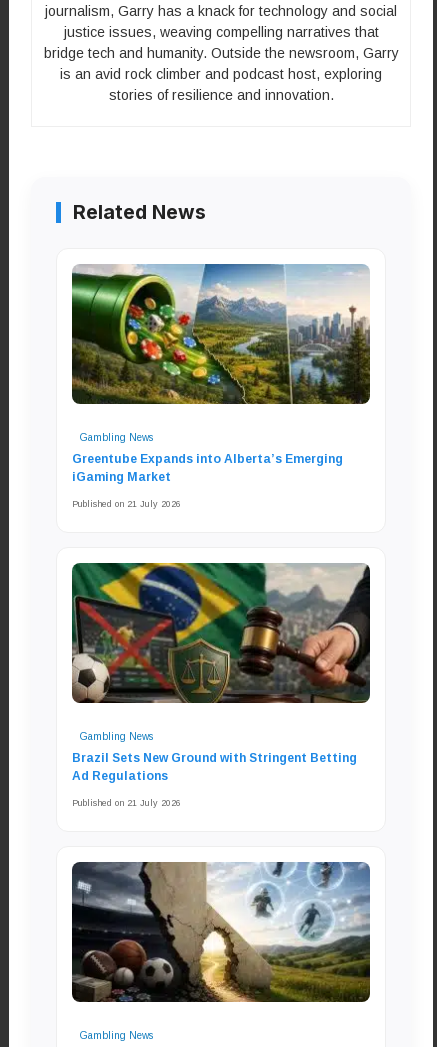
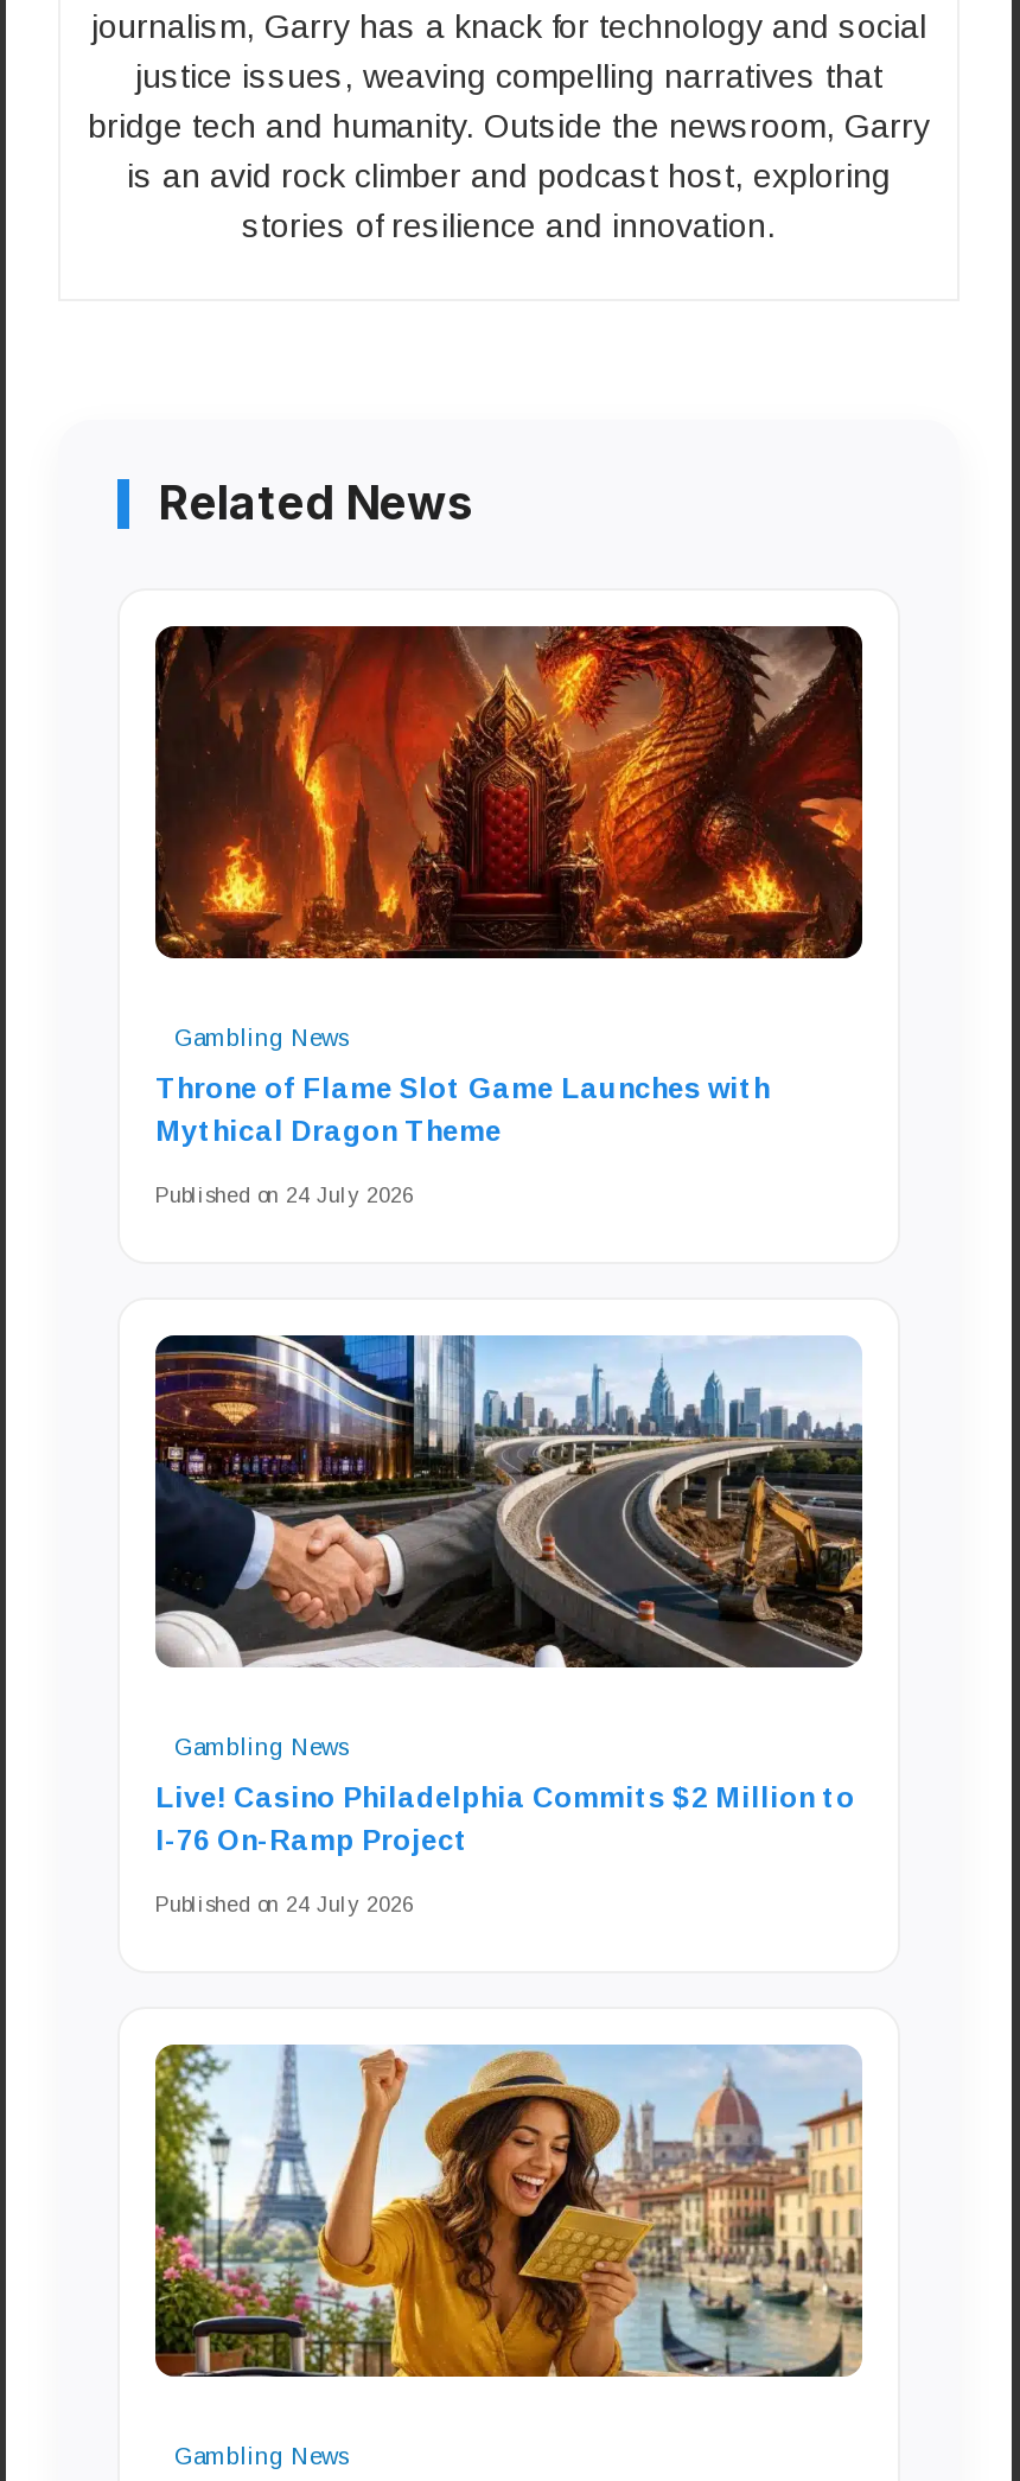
- [image]
+ [image]

- Greentube Expands into Alberta’s Emerging
- iGaming Market
+ Throne of Flame Slot Game Launches with
+ Mythical Dragon Theme

- Published on 21 July 2026
+ Published on 24 July 2026

- [image]
+ [image]

- Brazil Sets New Ground with Stringent Betting
- Ad Regulations
+ Live! Casino Philadelphia Commits $2 Million to
+ I-76 On-Ramp Project

- Published on 21 July 2026
+ Published on 24 July 2026

- [image]
+ [image]
